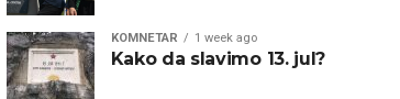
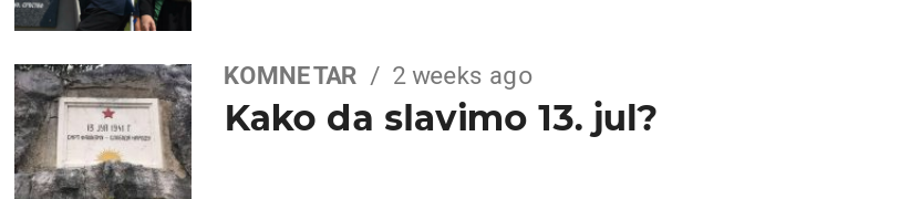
- KOMNETAR 1 week ago
+ KOMNETAR 2 weeks ago
